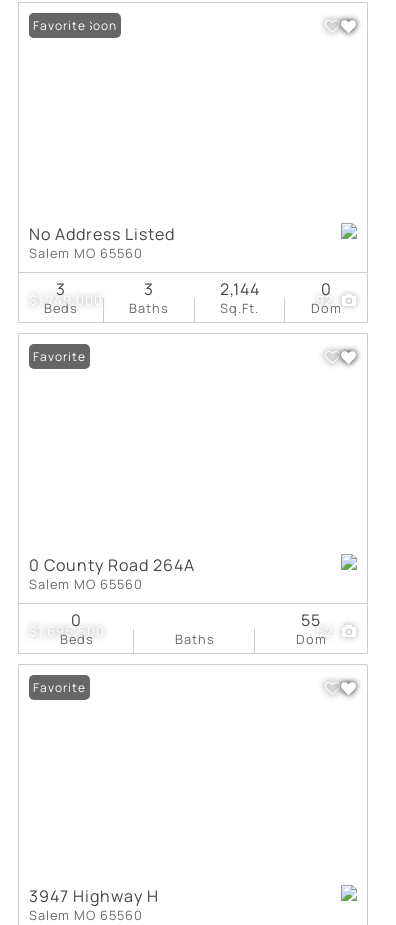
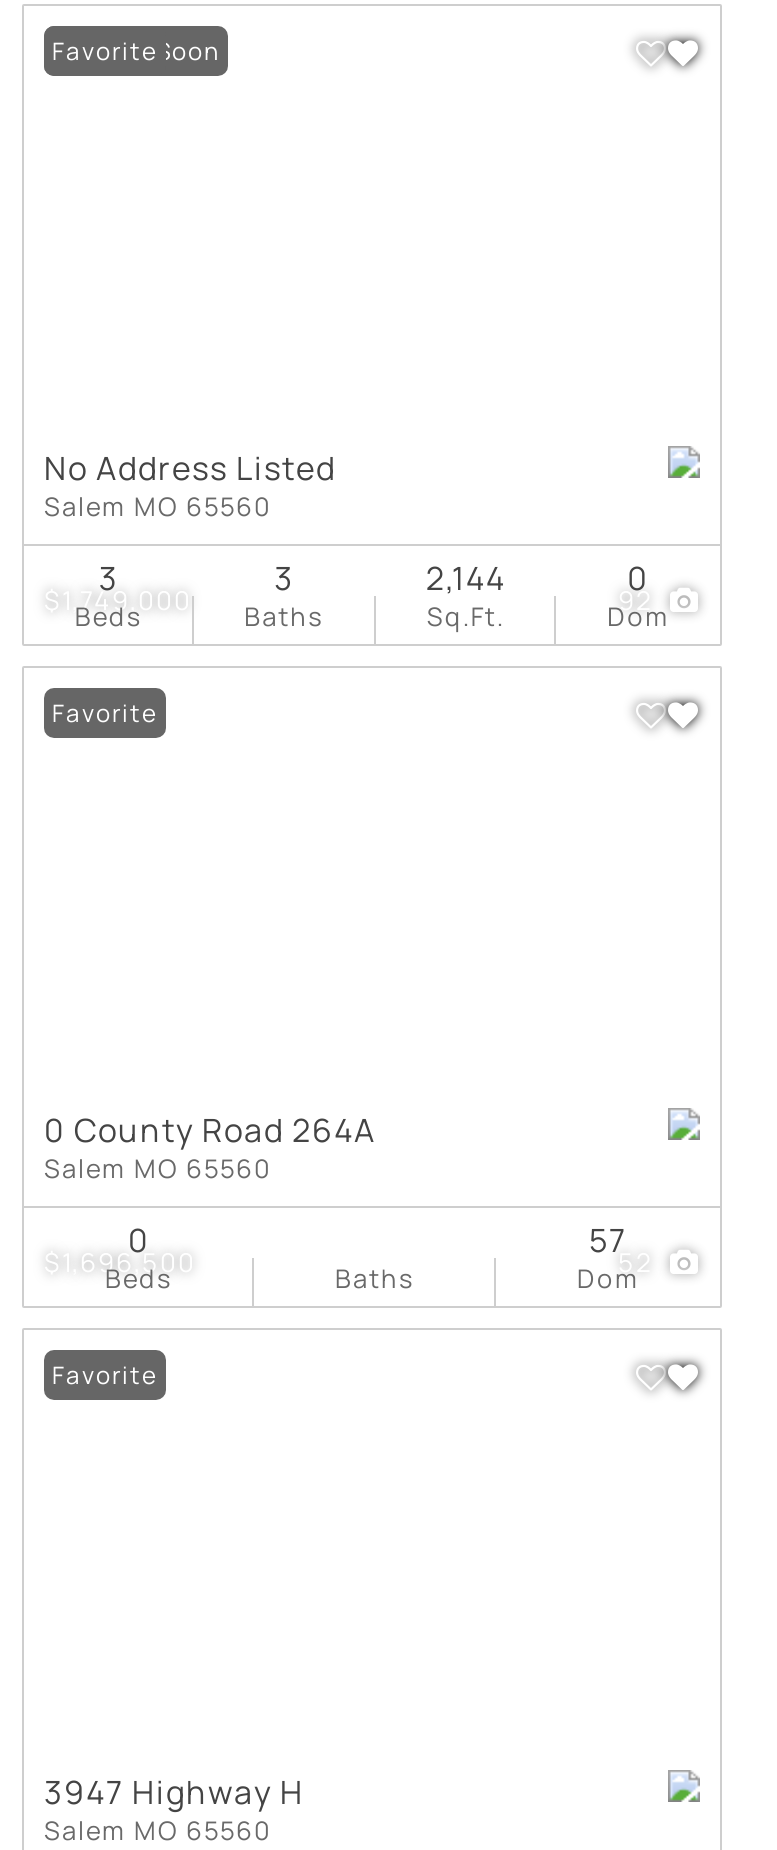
- 55
+ 57
